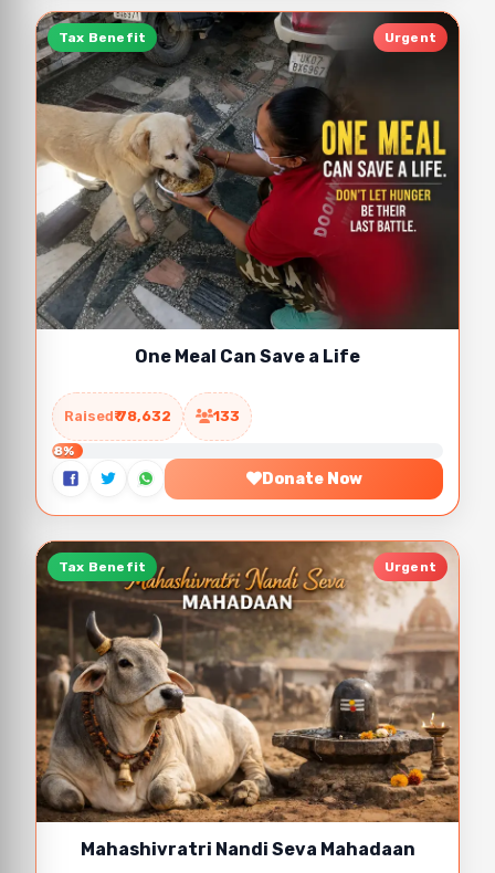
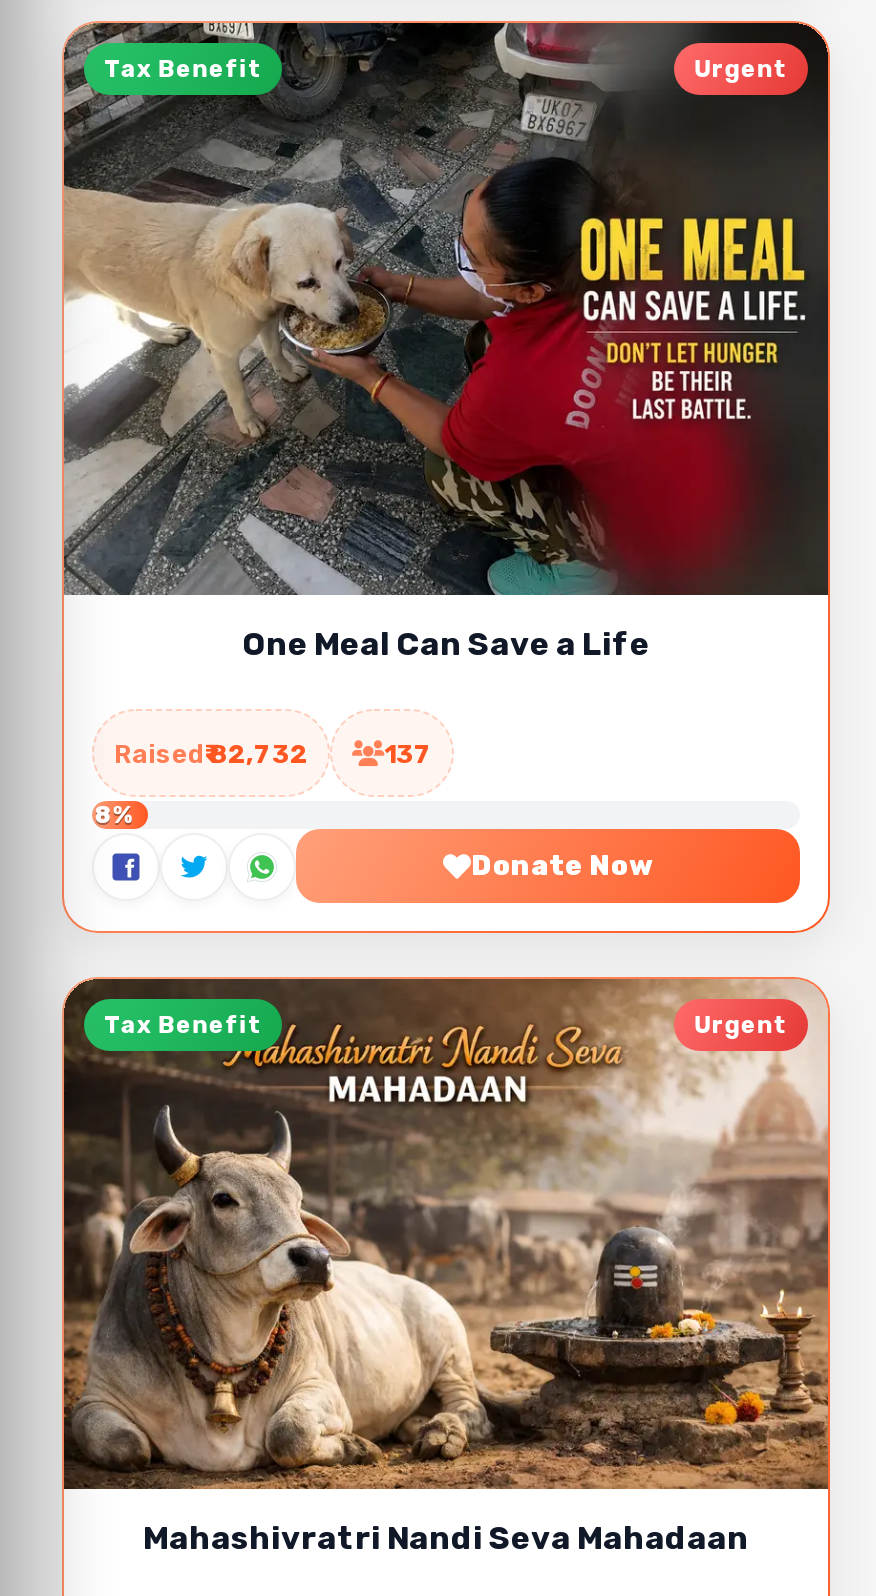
- Raised₹ 78,632
+ Raised₹ 82,732

- 133
+ 137
